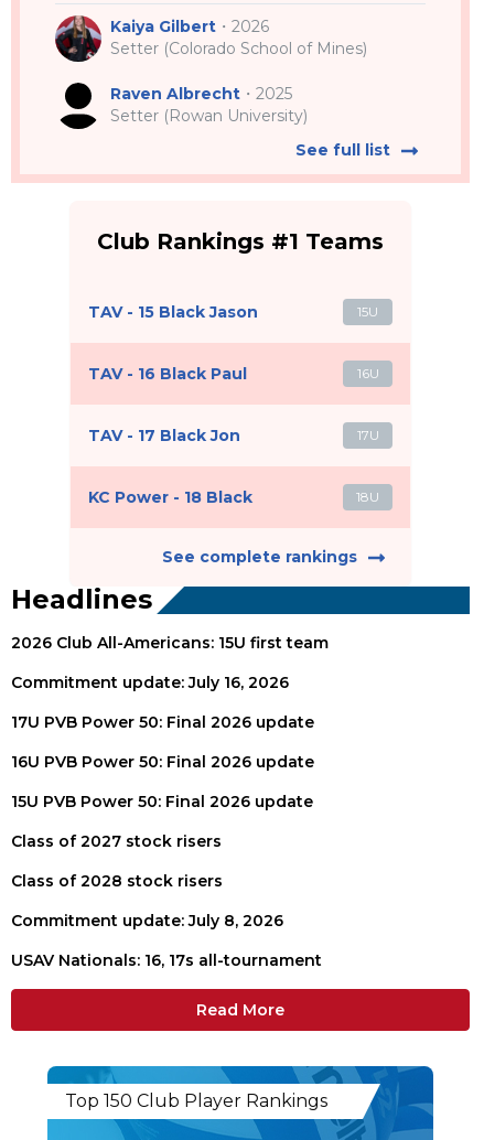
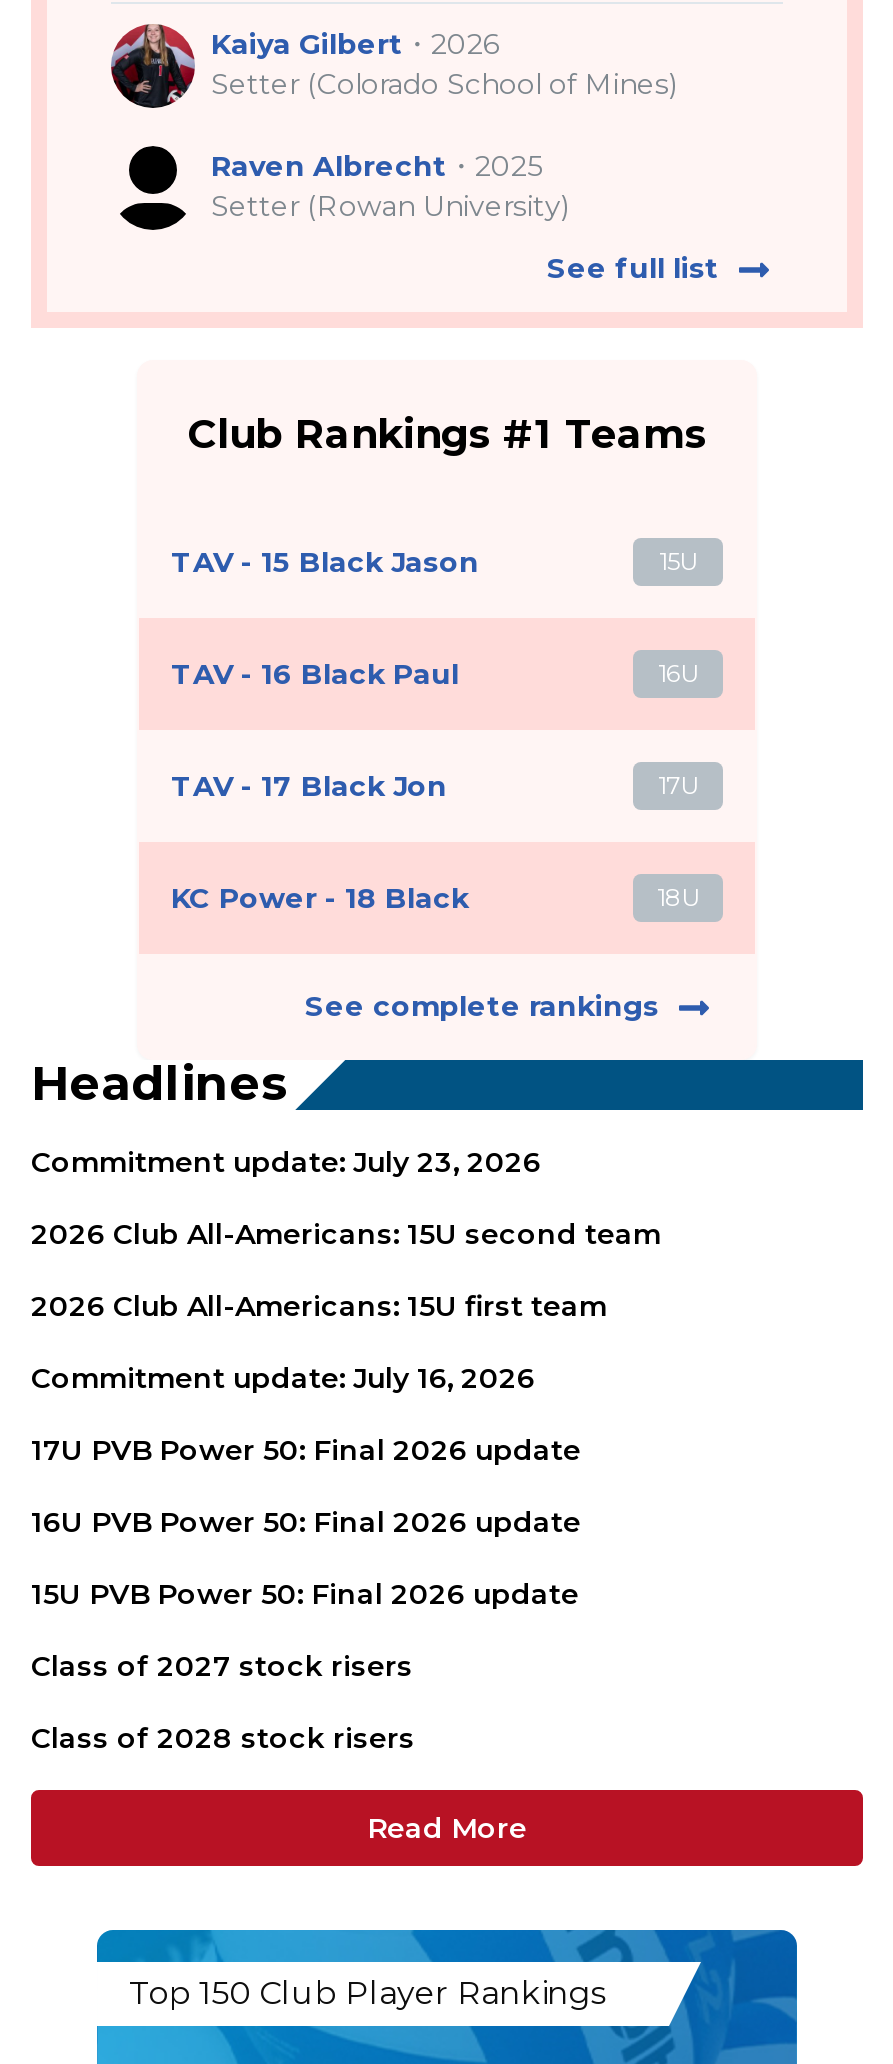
+ Commitment update: July 23, 2026
+ 2026 Club All-Americans: 15U second team

moved down: 2026 Club All-Americans: 15U first team | Commitment update: July 16, 2026 | 17U PVB Power 50: Final 2026 update | 16U PVB Power 50: Final 2026 update | 15U PVB Power 50: Final 2026 update | Class of 2027 stock risers | Class of 2028 stock risers

- Commitment update: July 8, 2026
- USAV Nationals: 16, 17s all-tournament
